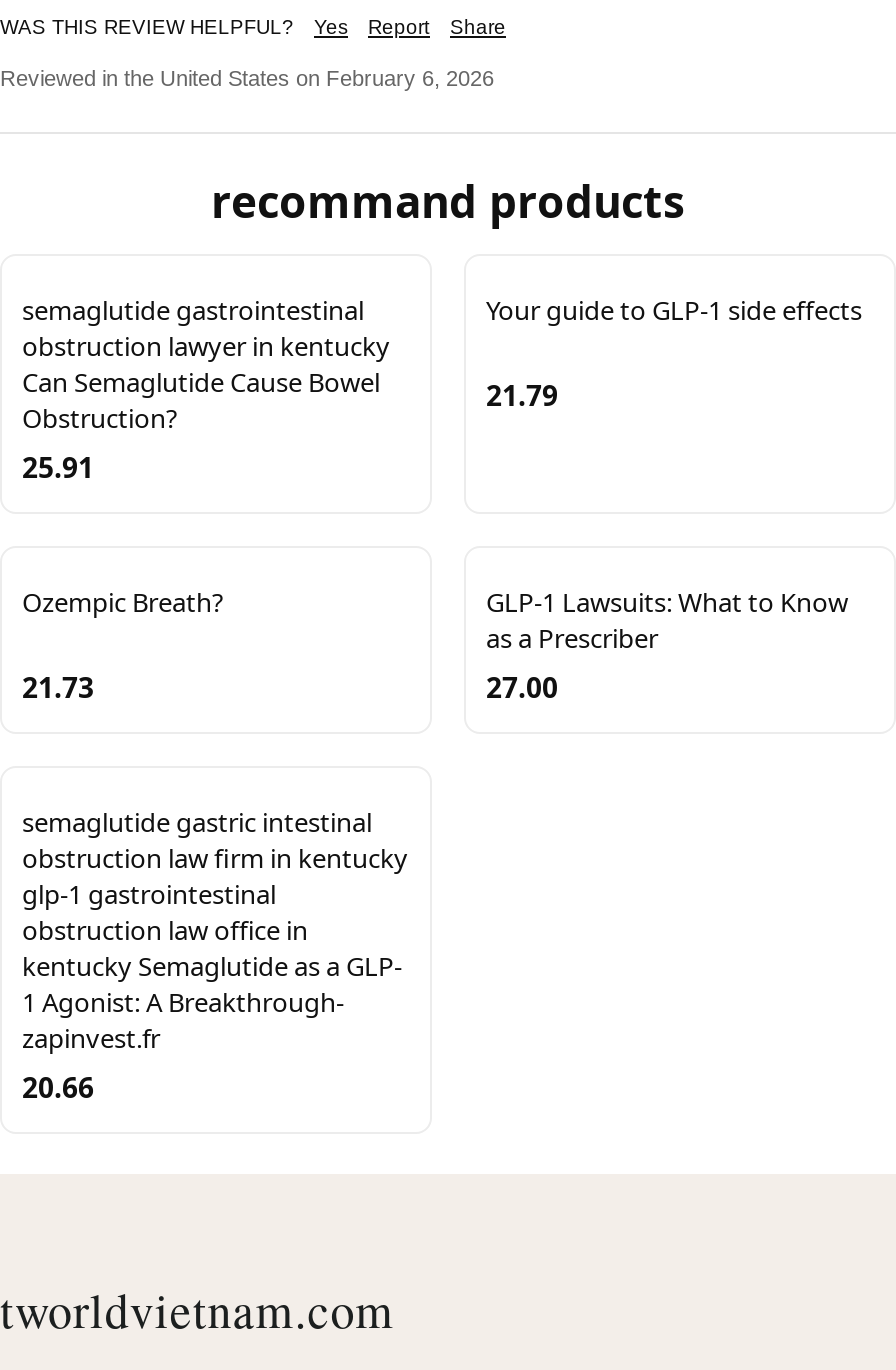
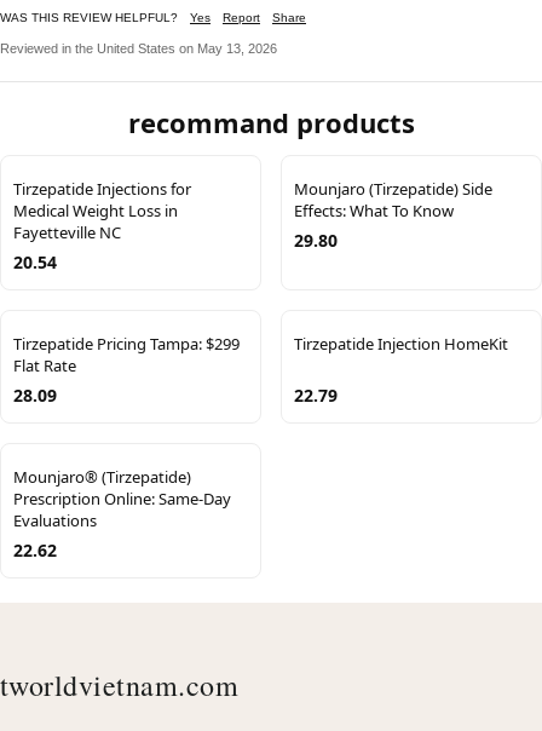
- Reviewed in the United States on February 6, 2026
+ Reviewed in the United States on May 13, 2026

- semaglutide gastrointestinal
- obstruction lawyer in kentucky
- Can Semaglutide Cause Bowel
- Obstruction?
- 25.91
+ Tirzepatide Injections for
+ Medical Weight Loss in
+ Fayetteville NC
+ 20.54

- Your guide to GLP-1 side effects
- 21.79
+ Mounjaro (Tirzepatide) Side
+ Effects: What To Know
+ 29.80

- Ozempic Breath?
- 21.73
+ Tirzepatide Pricing Tampa: $299
+ Flat Rate
+ 28.09

- GLP-1 Lawsuits: What to Know
- as a Prescriber
- 27.00
+ Tirzepatide Injection HomeKit
+ 22.79

- semaglutide gastric intestinal
- obstruction law firm in kentucky
- glp-1 gastrointestinal
- obstruction law office in
- kentucky Semaglutide as a GLP-
- 1 Agonist: A Breakthrough-
- zapinvest.fr
- 20.66
+ Mounjaro® (Tirzepatide)
+ Prescription Online: Same-Day
+ Evaluations
+ 22.62
